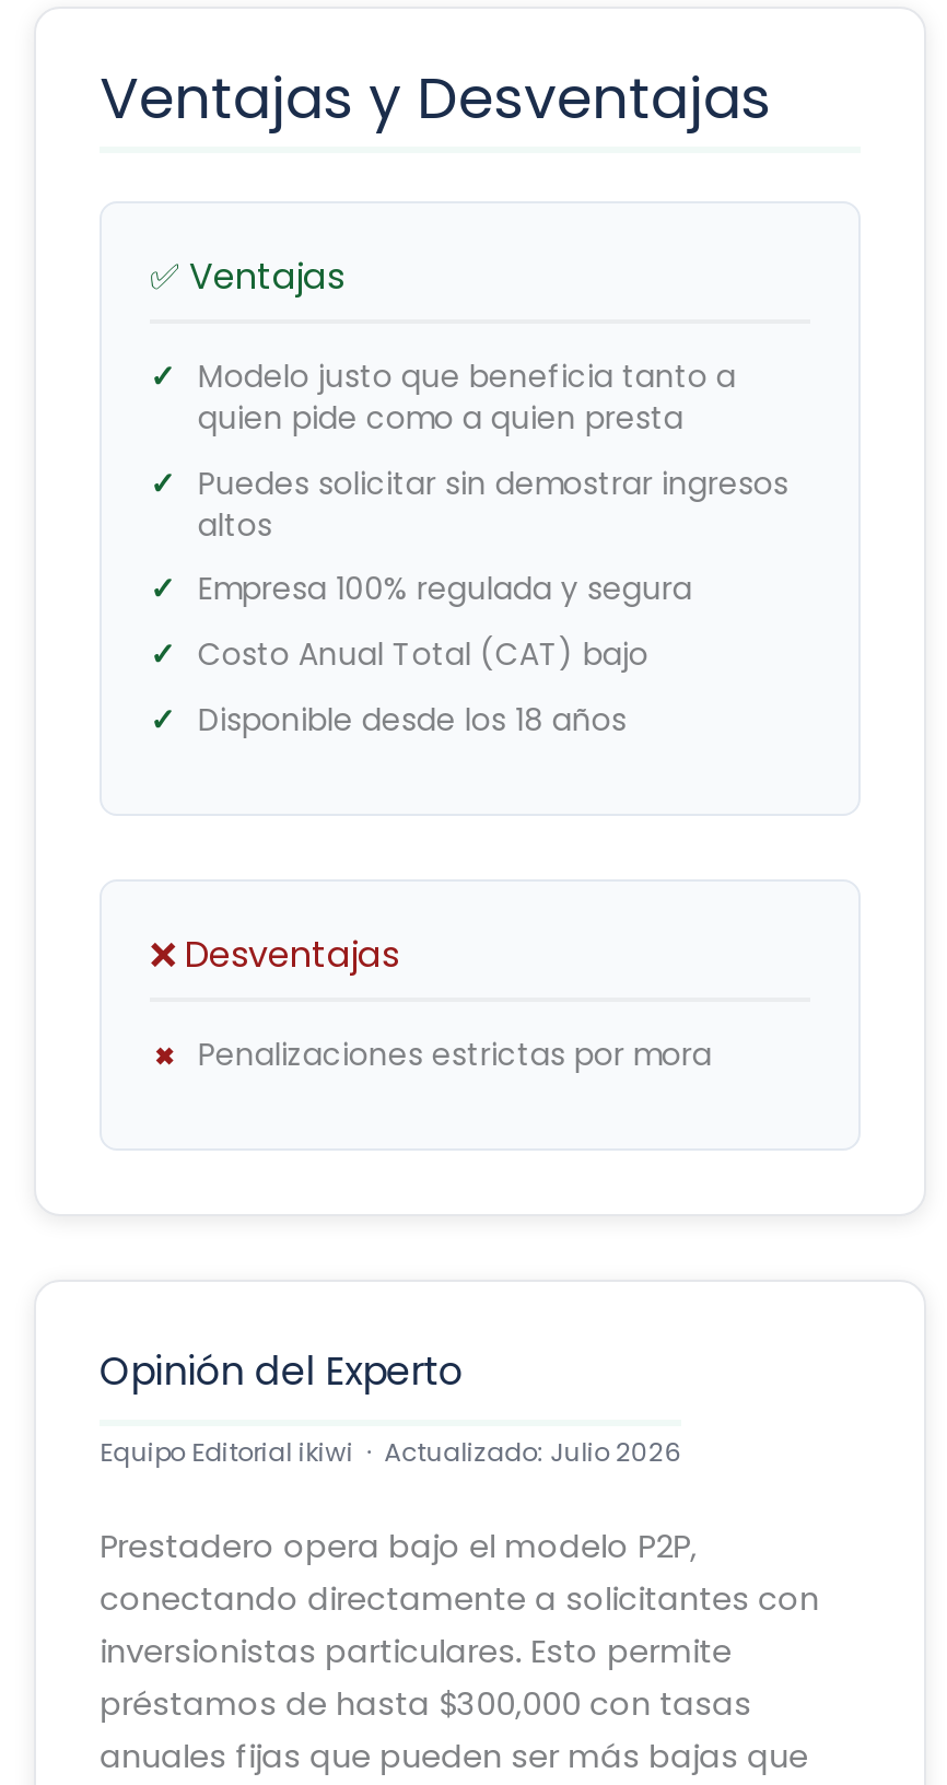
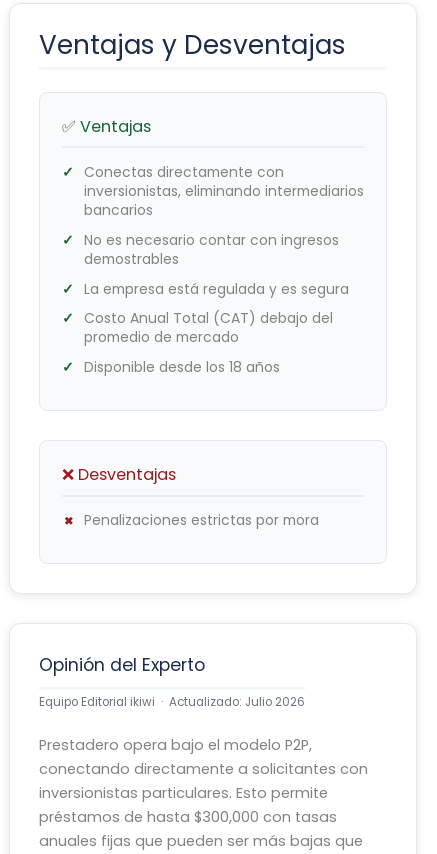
- Modelo justo que beneficia tanto a
- quien pide como a quien presta
+ Conectas directamente con
+ inversionistas, eliminando intermediarios
+ bancarios

- Puedes solicitar sin demostrar ingresos
- altos
+ No es necesario contar con ingresos
+ demostrables

- Empresa 100% regulada y segura
+ La empresa está regulada y es segura

- Costo Anual Total (CAT) bajo
+ Costo Anual Total (CAT) debajo del
+ promedio de mercado
